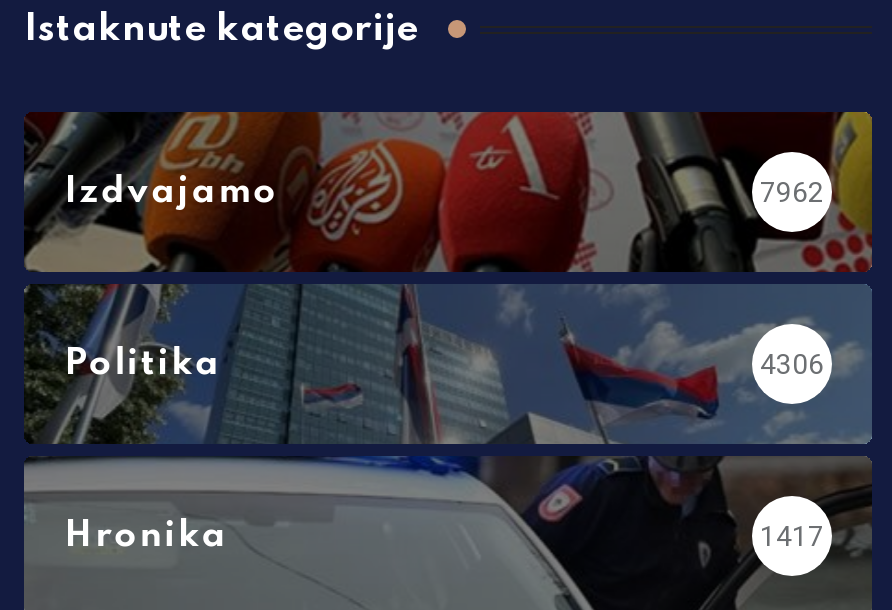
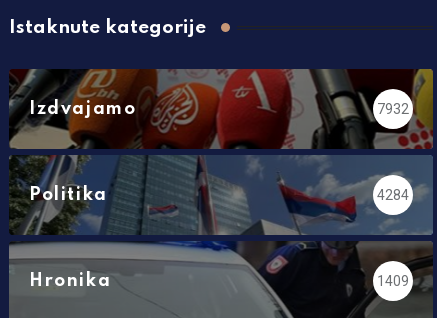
- 7962
+ 7932

- 4306
+ 4284

- 1417
+ 1409
